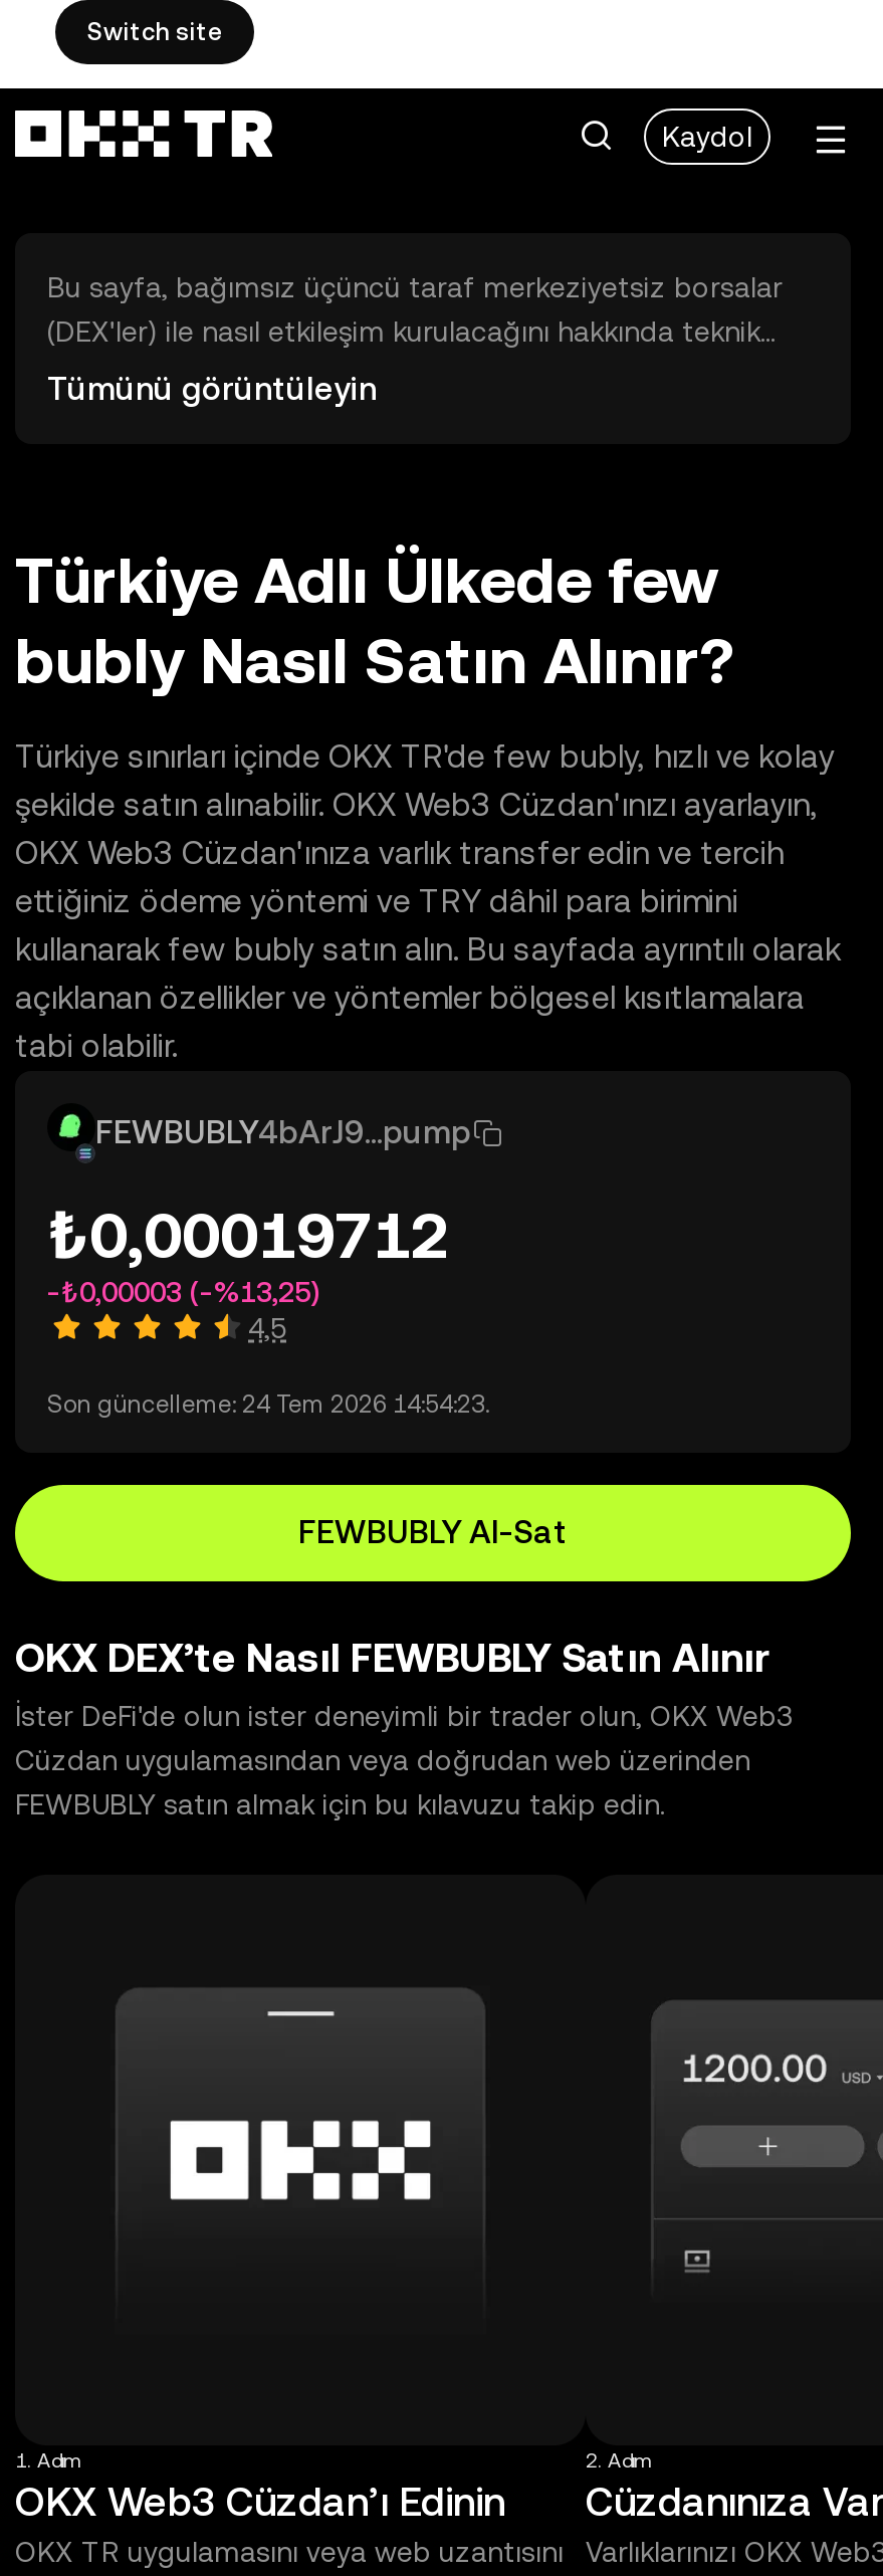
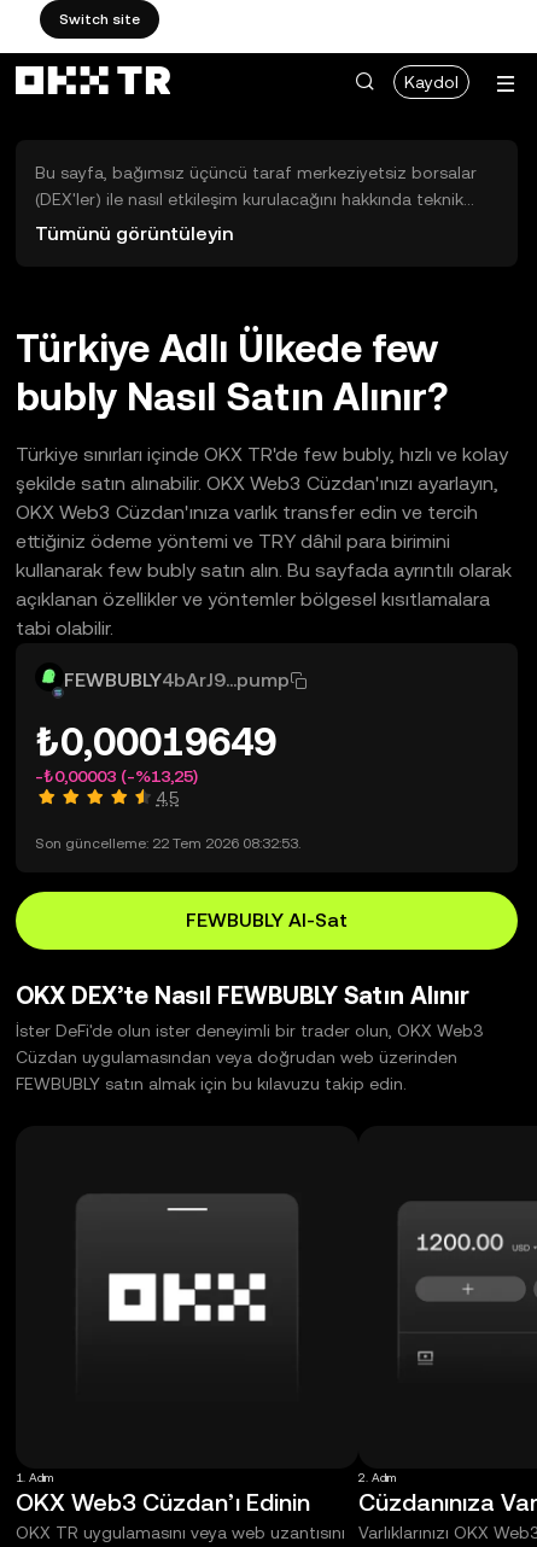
- ₺0,00019712
+ ₺0,00019649

- Son güncelleme: 24 Tem 2026 14:54:23.
+ Son güncelleme: 22 Tem 2026 08:32:53.
